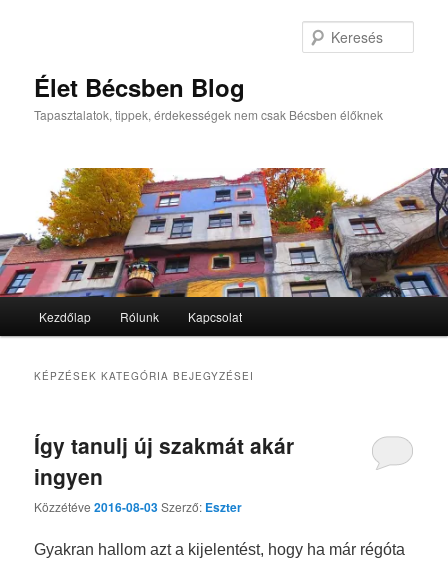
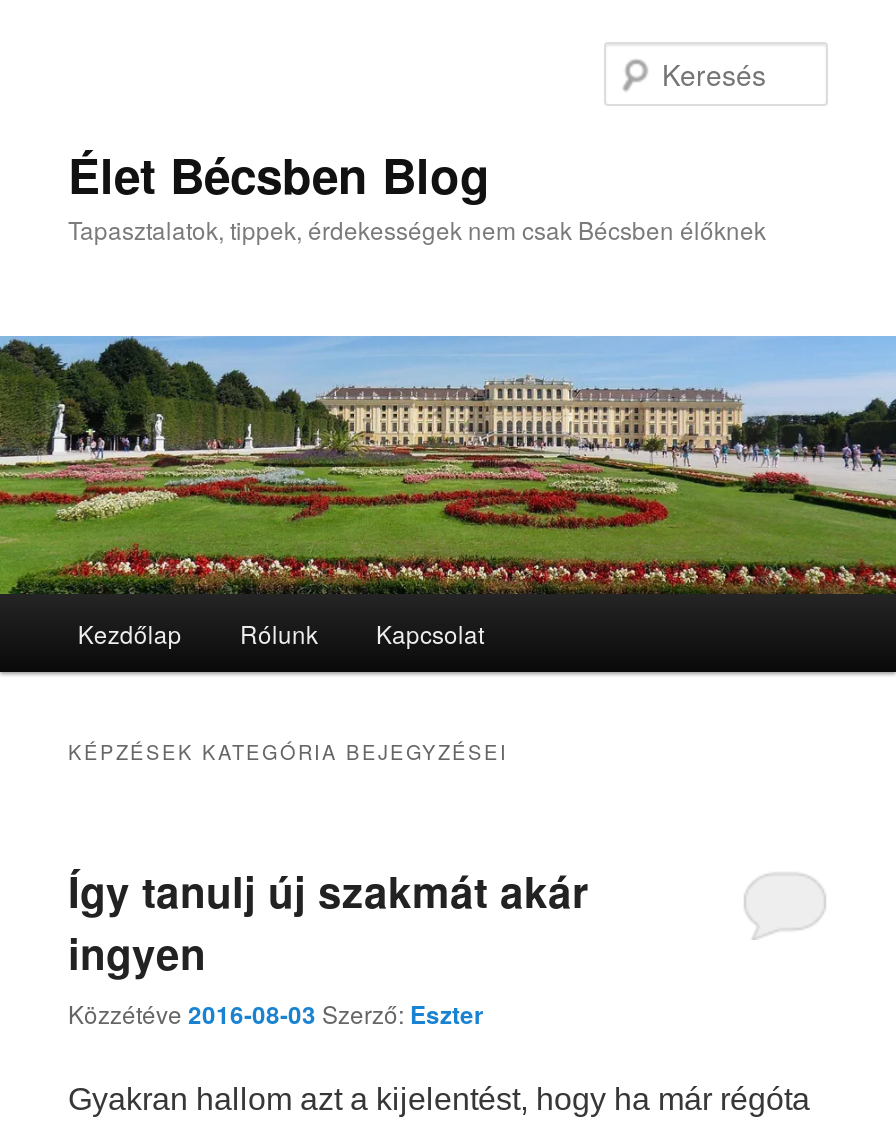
- [image]
+ [image]
